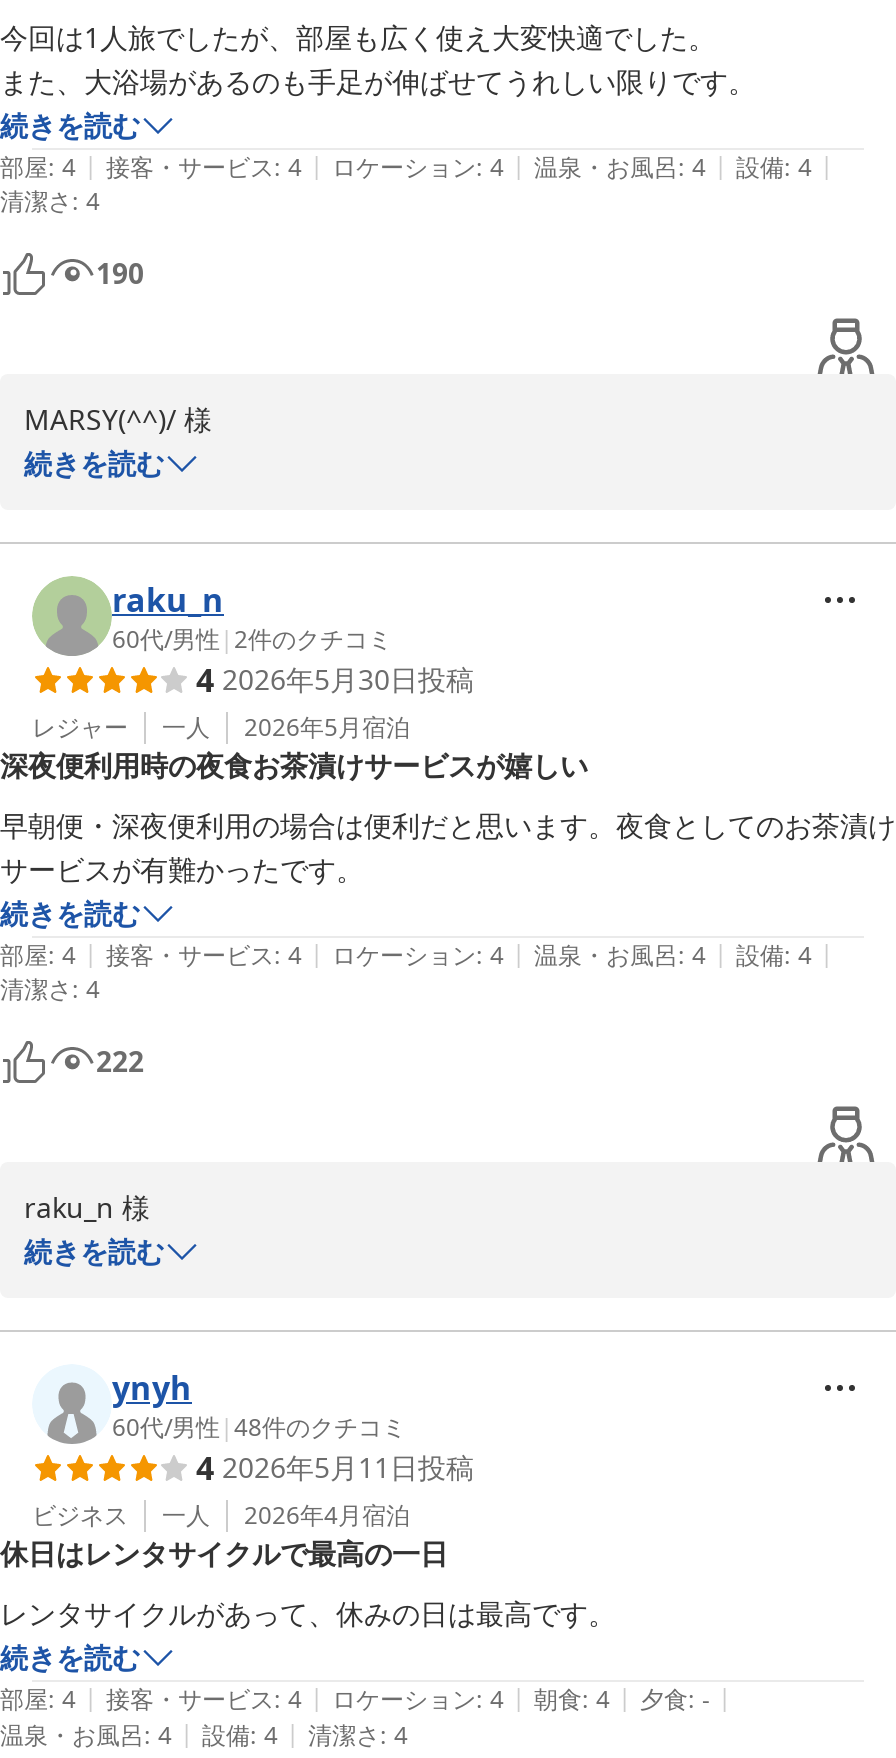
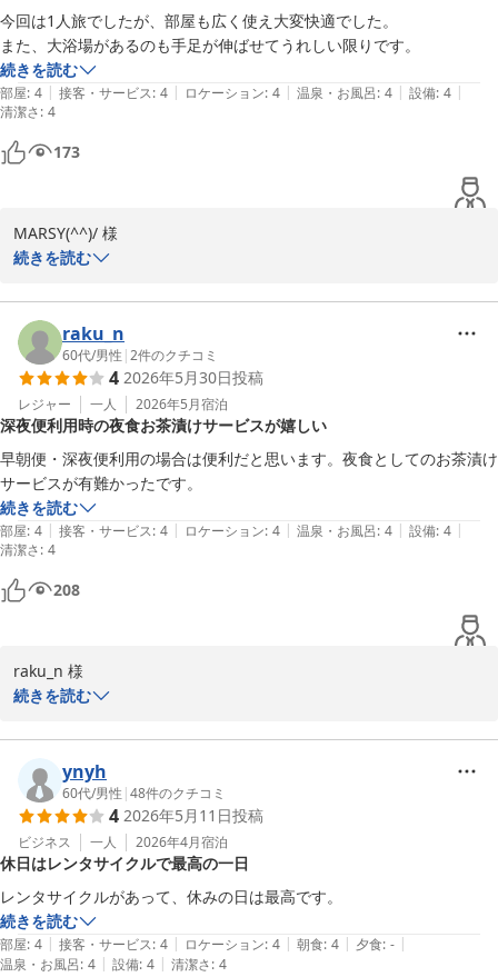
- 190
+ 173

- 222
+ 208
